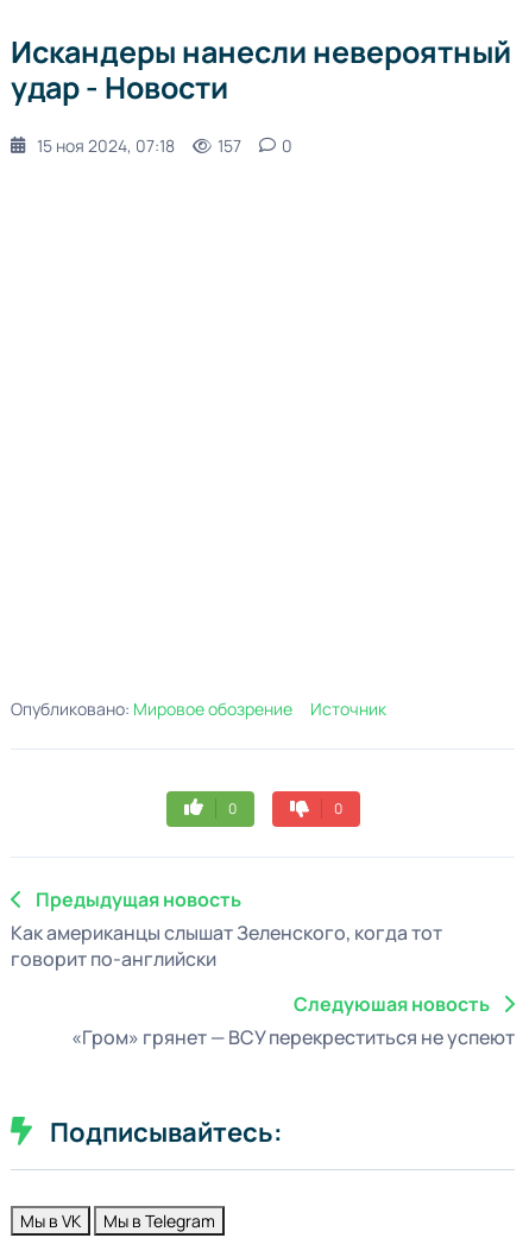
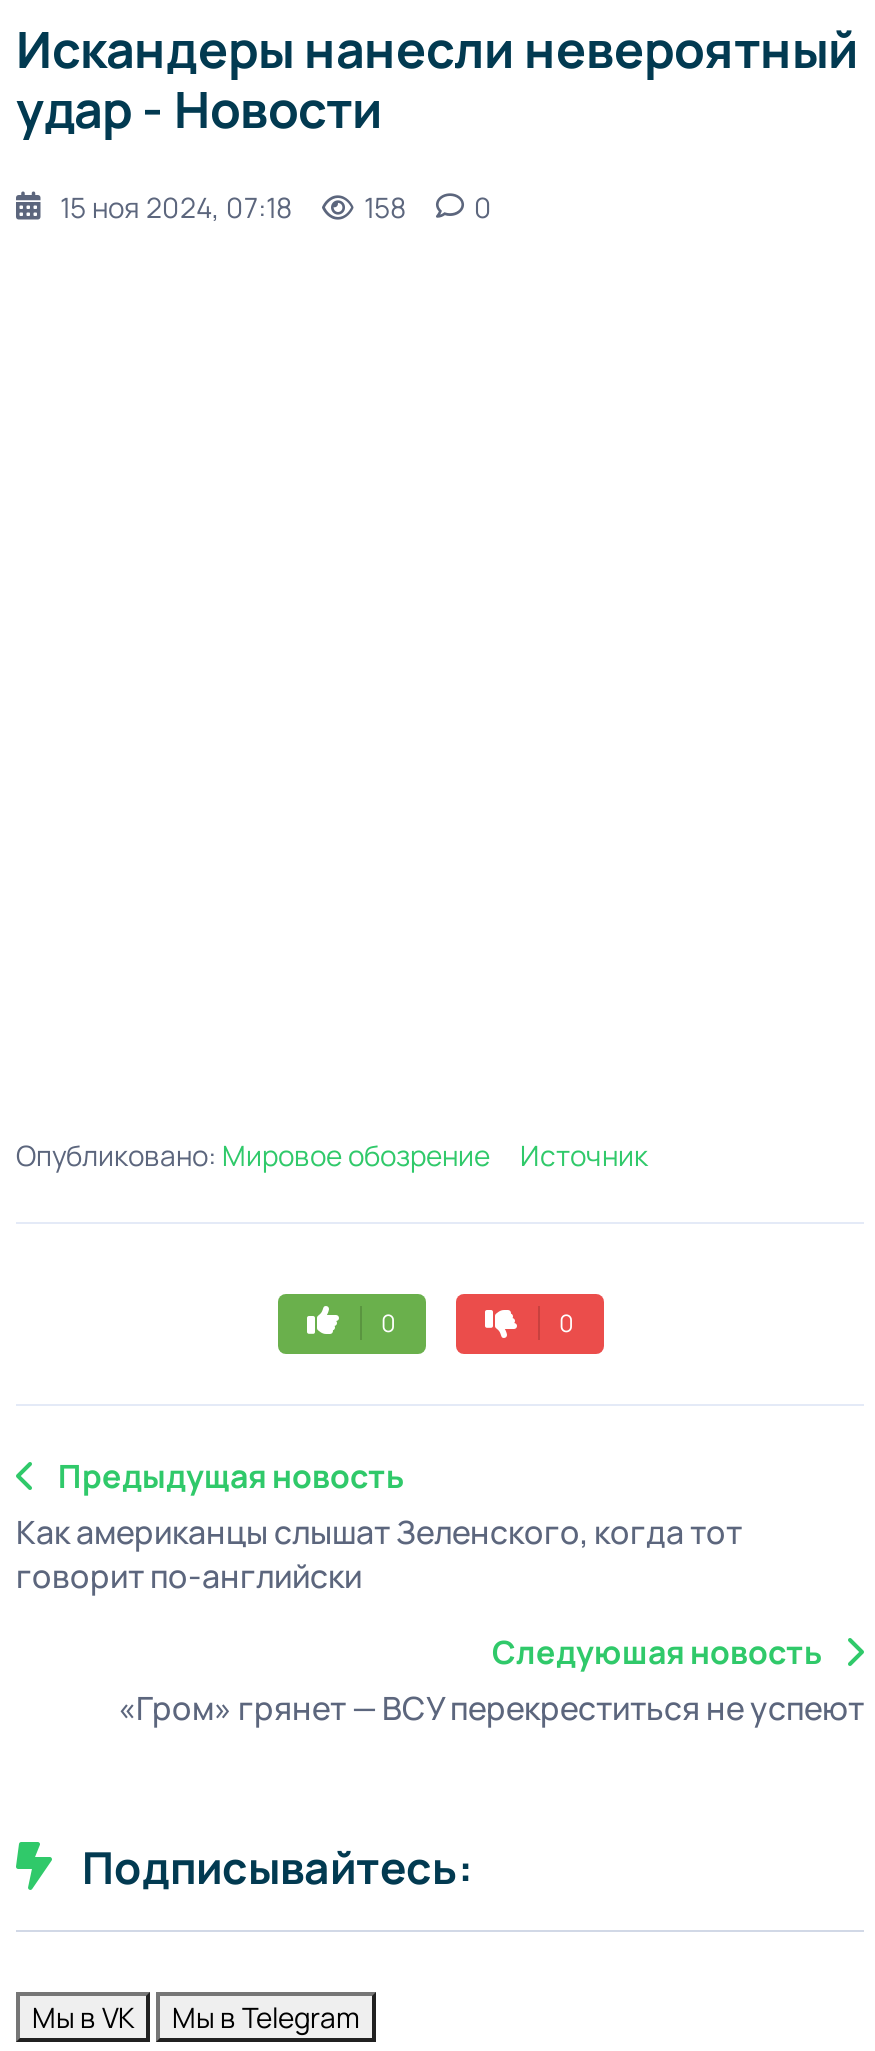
- 15 ноя 2024, 07:18 157 0
+ 15 ноя 2024, 07:18 158 0
